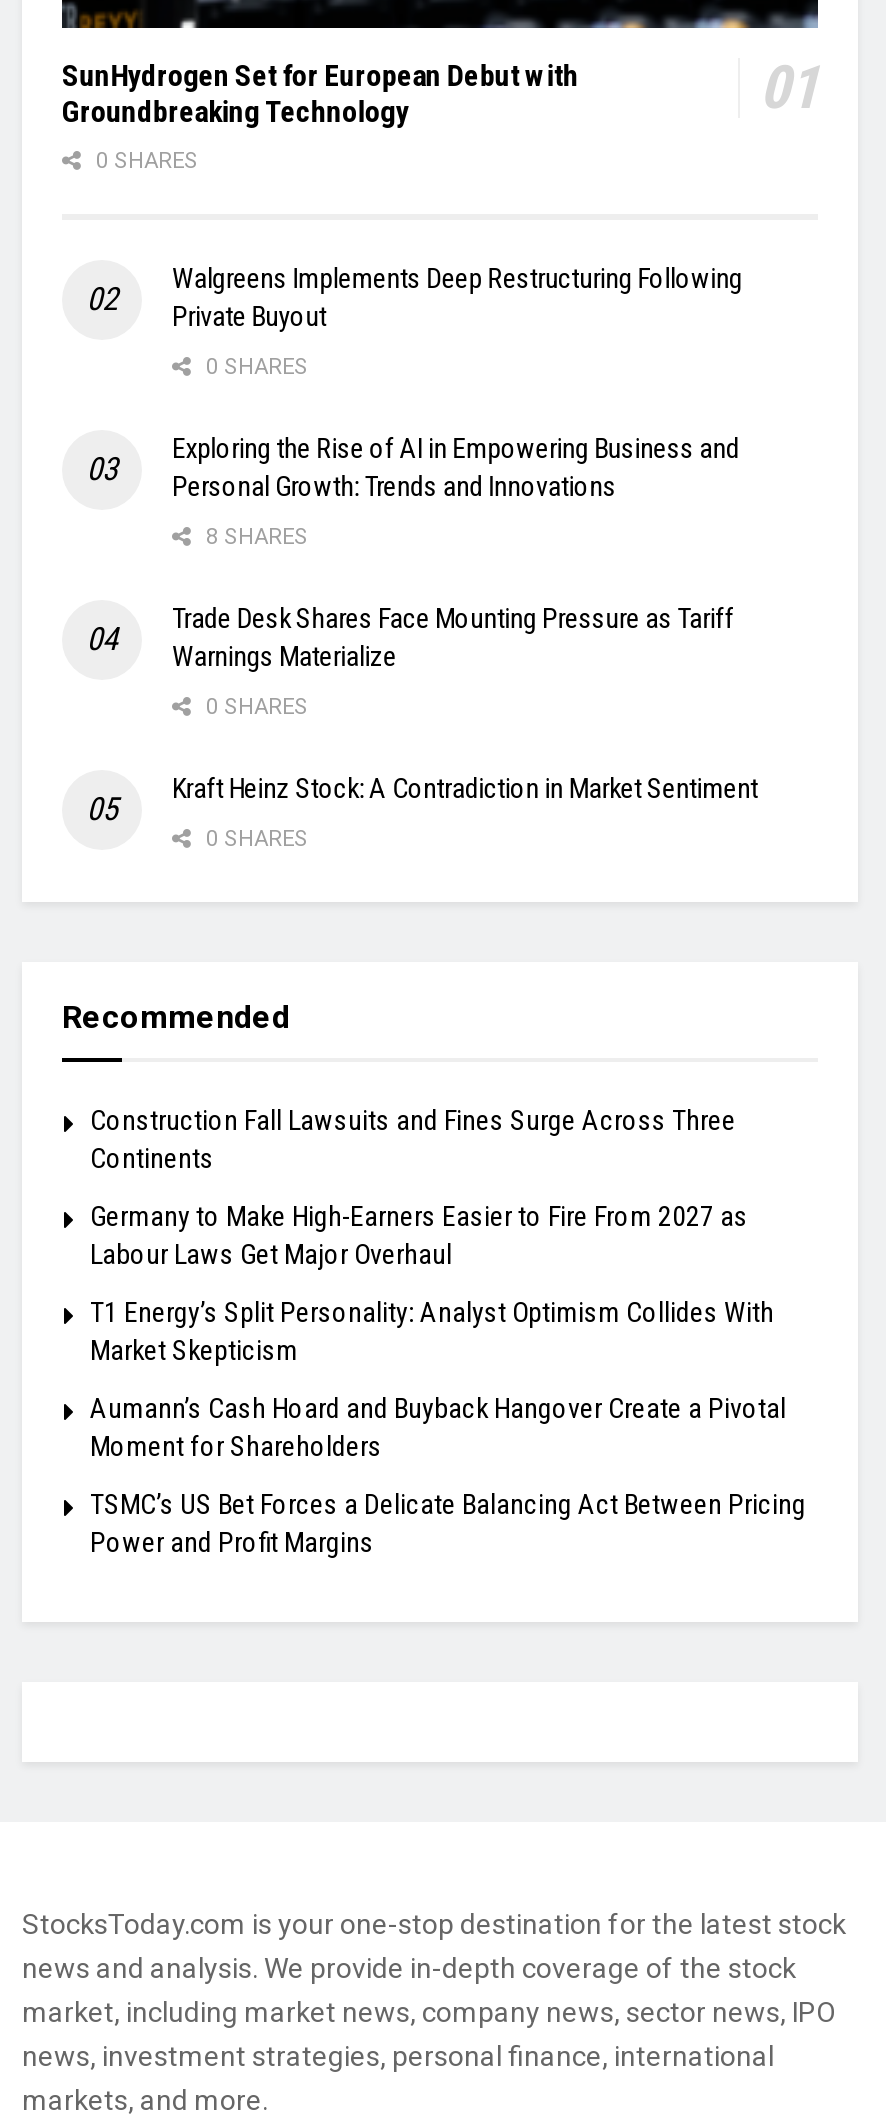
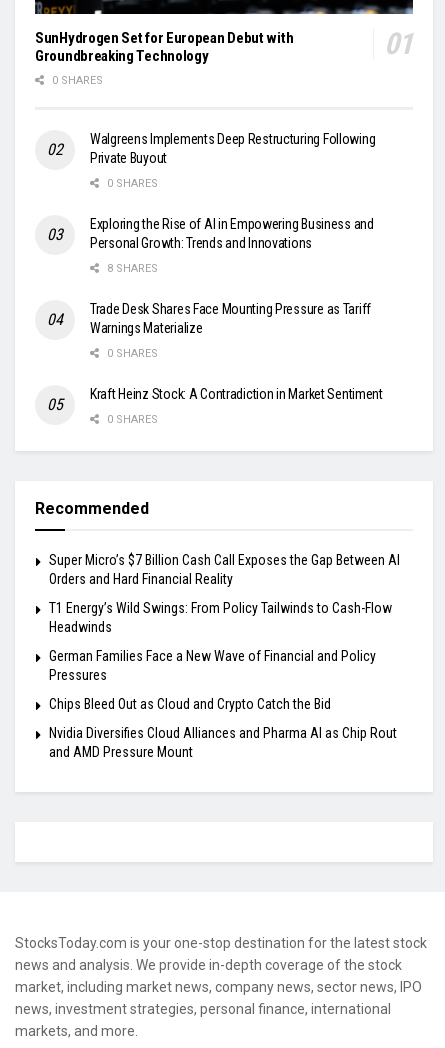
- Construction Fall Lawsuits and Fines Surge Across Three
- Continents
+ Super Micro’s $7 Billion Cash Call Exposes the Gap Between AI
+ Orders and Hard Financial Reality

- Germany to Make High-Earners Easier to Fire From 2027 as
- Labour Laws Get Major Overhaul
+ T1 Energy’s Wild Swings: From Policy Tailwinds to Cash-Flow
+ Headwinds

- T1 Energy’s Split Personality: Analyst Optimism Collides With
- Market Skepticism
+ German Families Face a New Wave of Financial and Policy
+ Pressures

- Aumann’s Cash Hoard and Buyback Hangover Create a Pivotal
- Moment for Shareholders
+ Chips Bleed Out as Cloud and Crypto Catch the Bid

- TSMC’s US Bet Forces a Delicate Balancing Act Between Pricing
- Power and Profit Margins
+ Nvidia Diversifies Cloud Alliances and Pharma AI as Chip Rout
+ and AMD Pressure Mount
